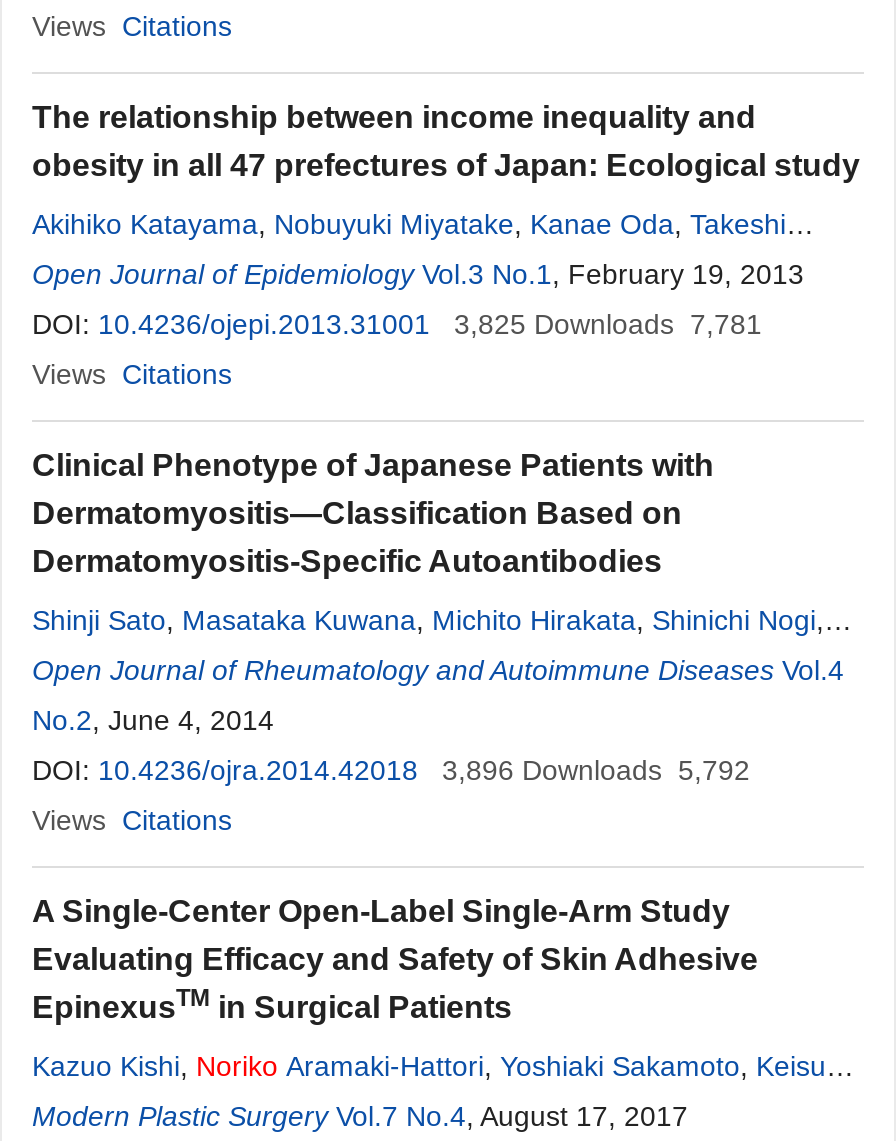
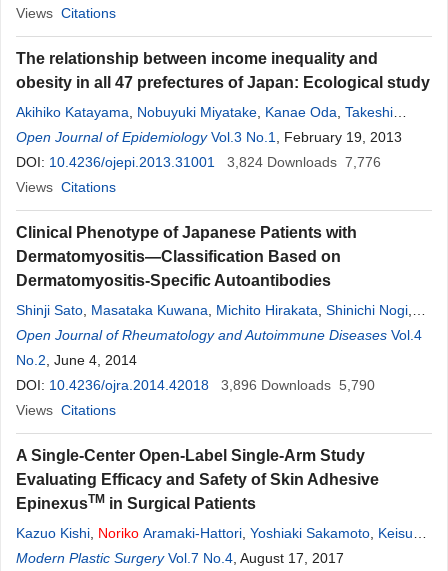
- DOI: 10.4236/ojepi.2013.31001 3,825 Downloads 7,781
+ DOI: 10.4236/ojepi.2013.31001 3,824 Downloads 7,776

- DOI: 10.4236/ojra.2014.42018 3,896 Downloads 5,792
+ DOI: 10.4236/ojra.2014.42018 3,896 Downloads 5,790
